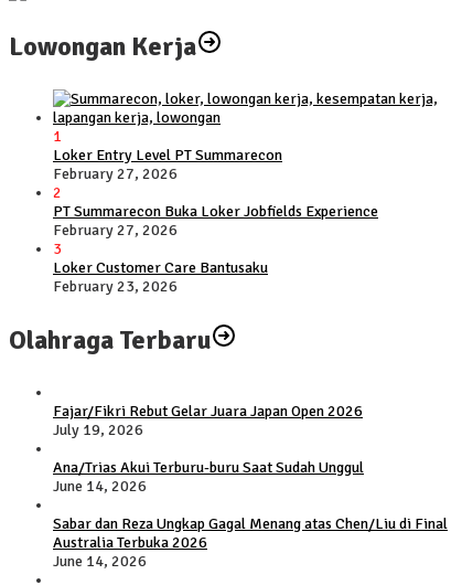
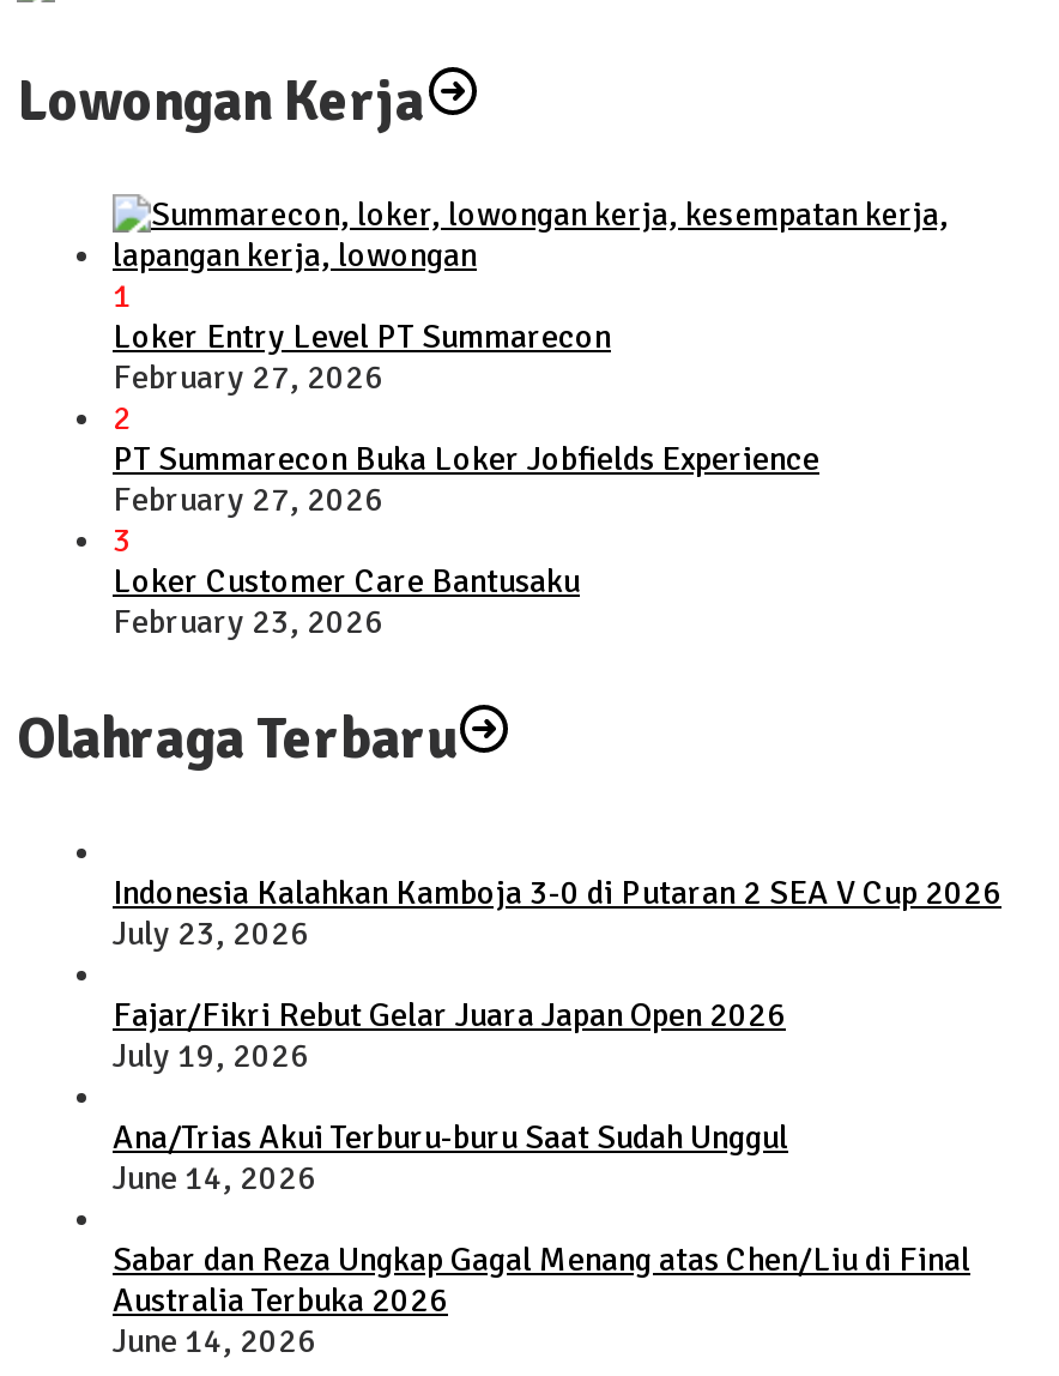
+ Indonesia Kalahkan Kamboja 3-0 di Putaran 2 SEA V Cup 2026
+ July 23, 2026
